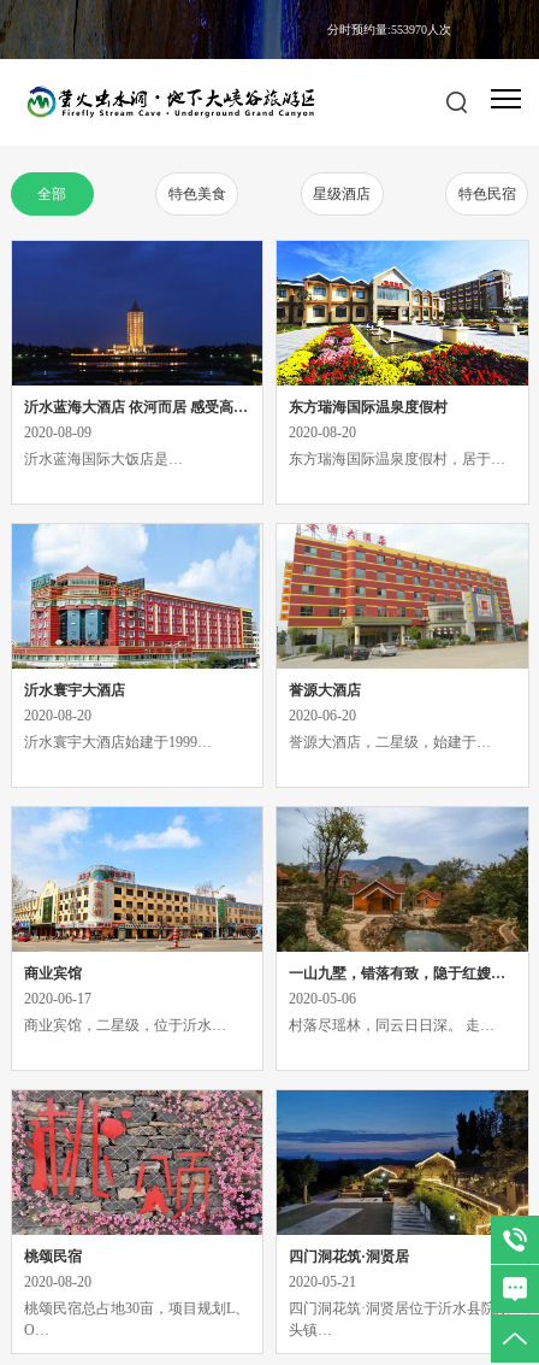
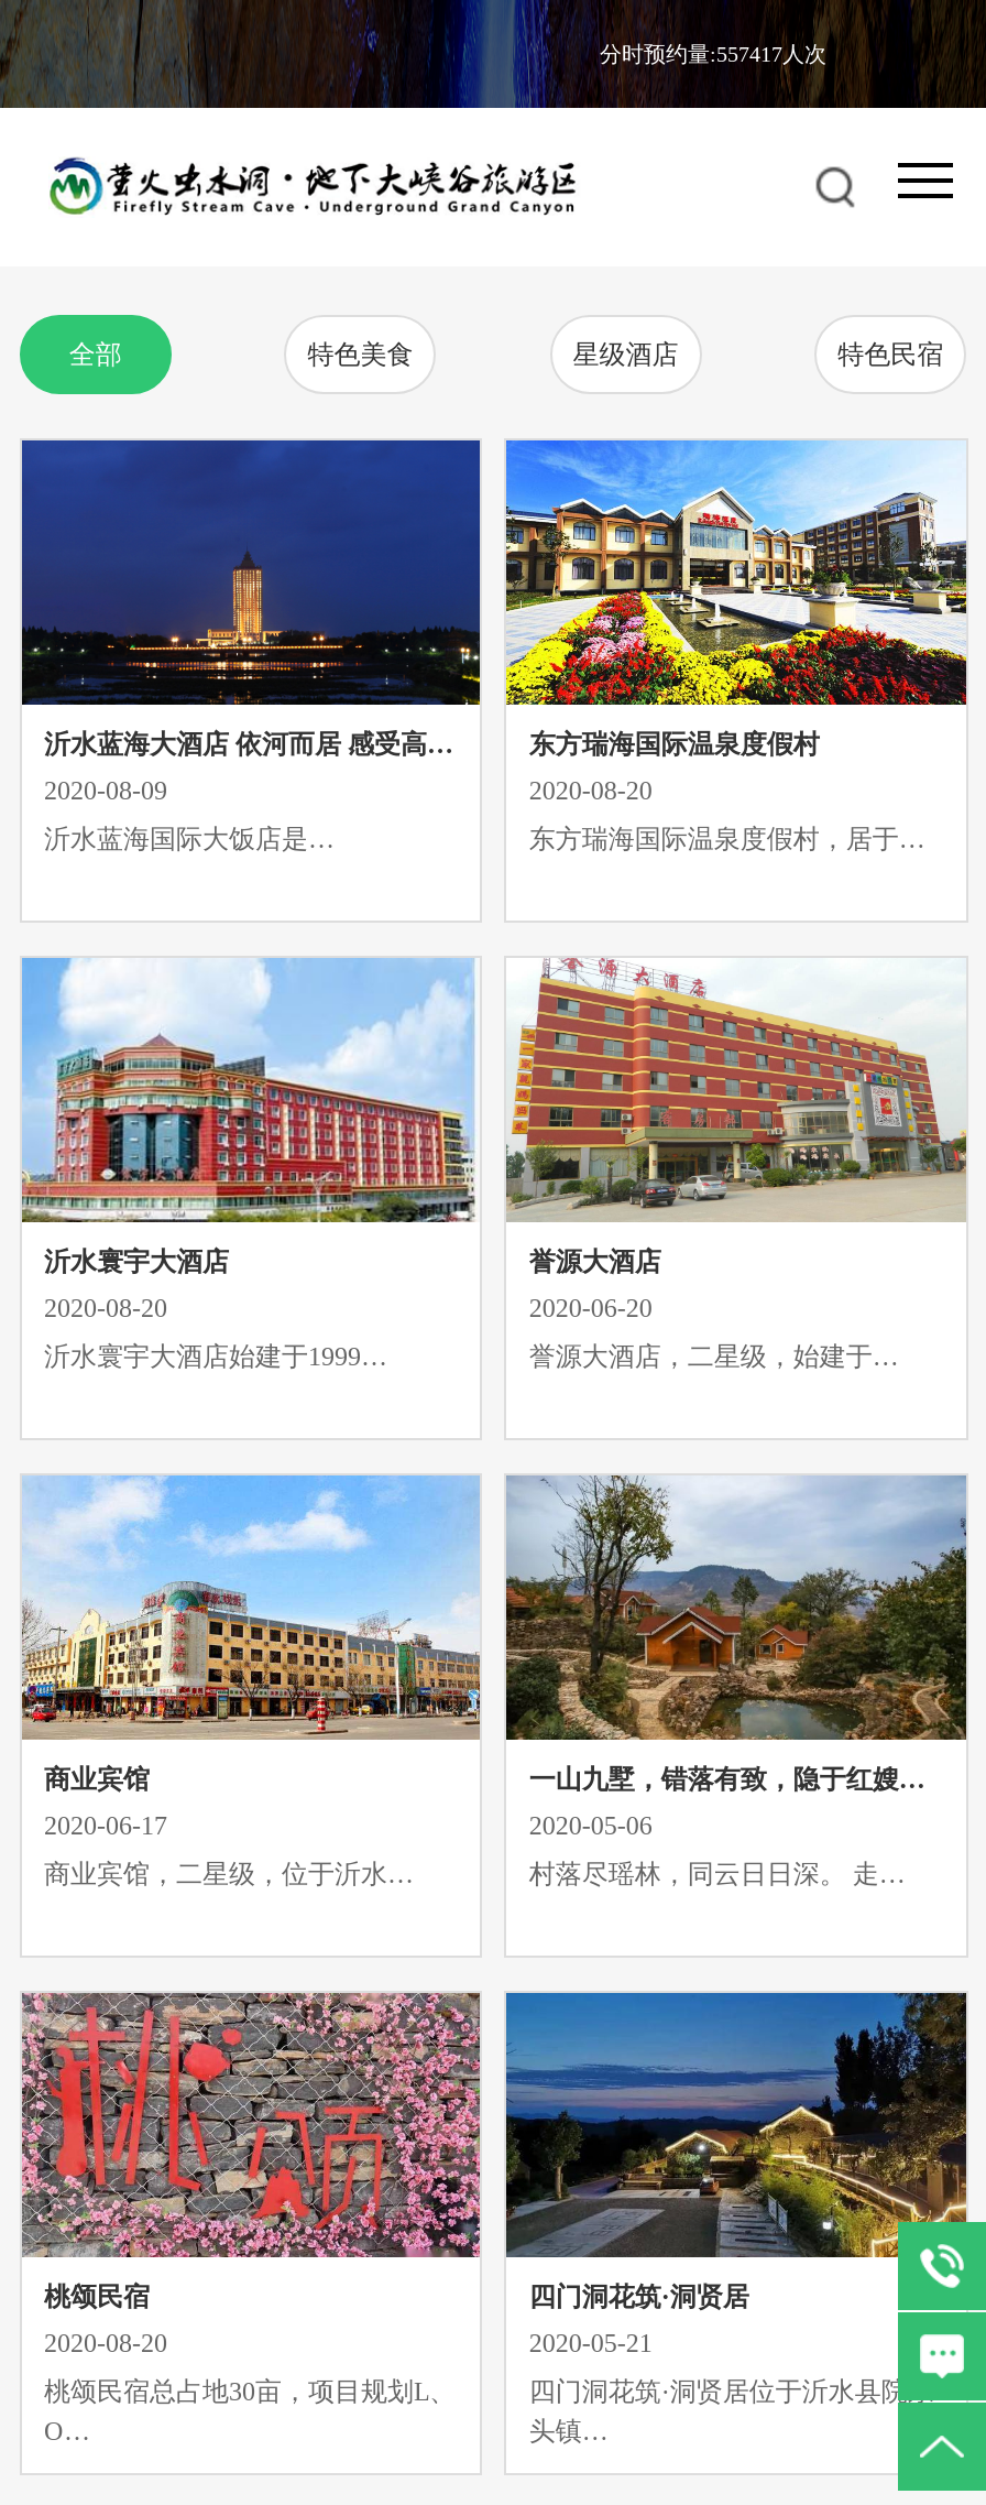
- 分时预约量:553970人次
+ 分时预约量:557417人次
